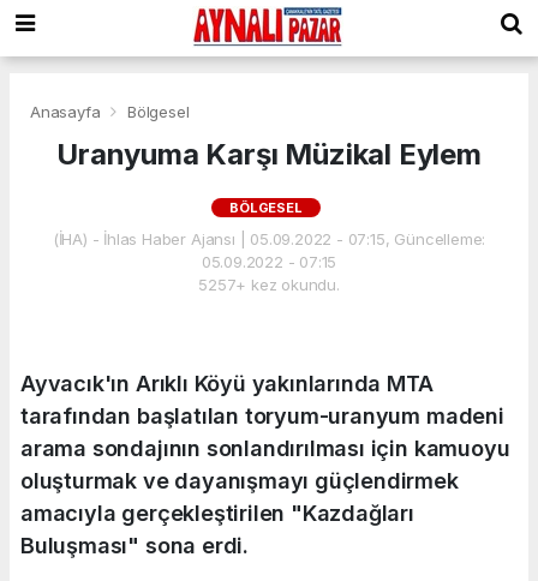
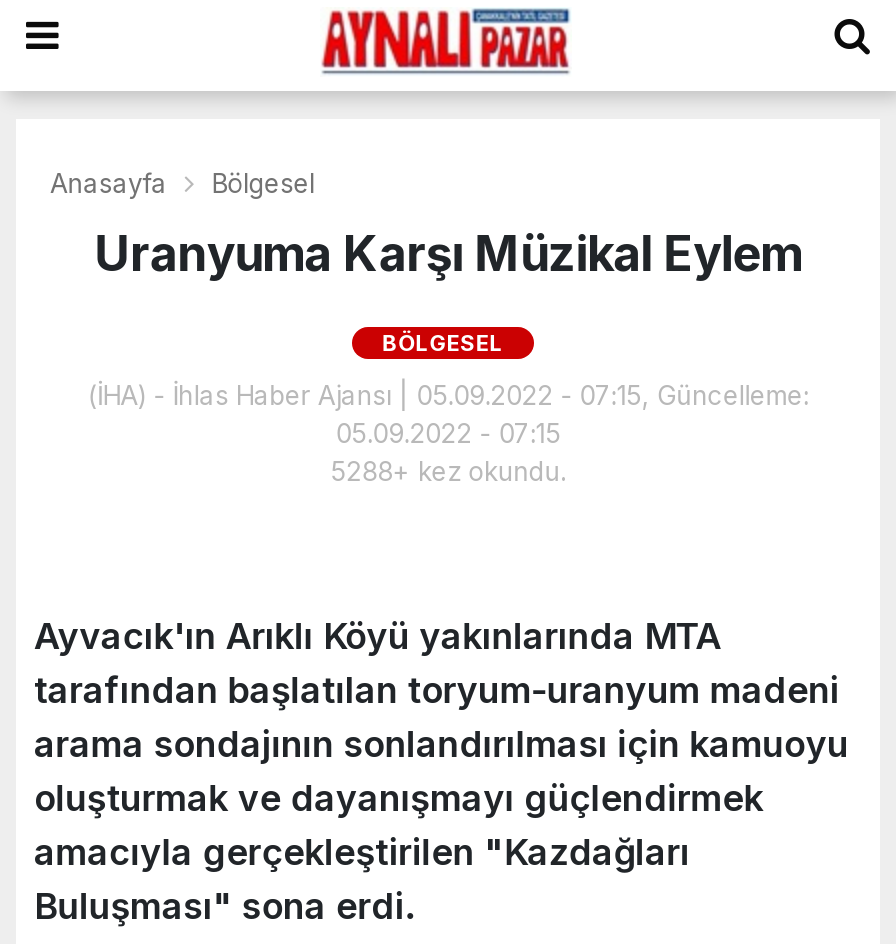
- 5257+ kez okundu.
+ 5288+ kez okundu.
